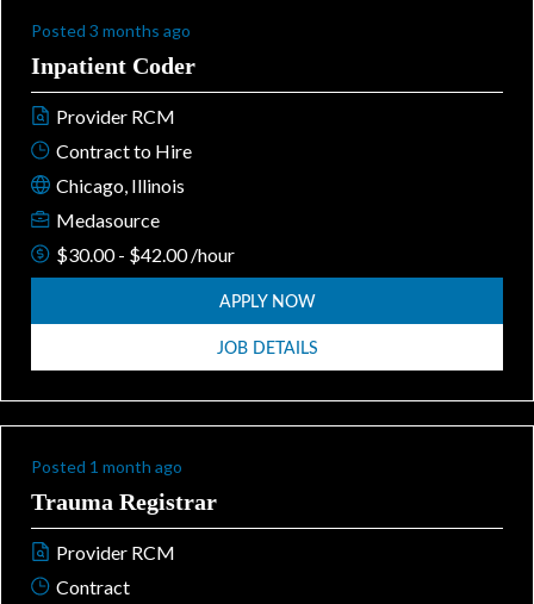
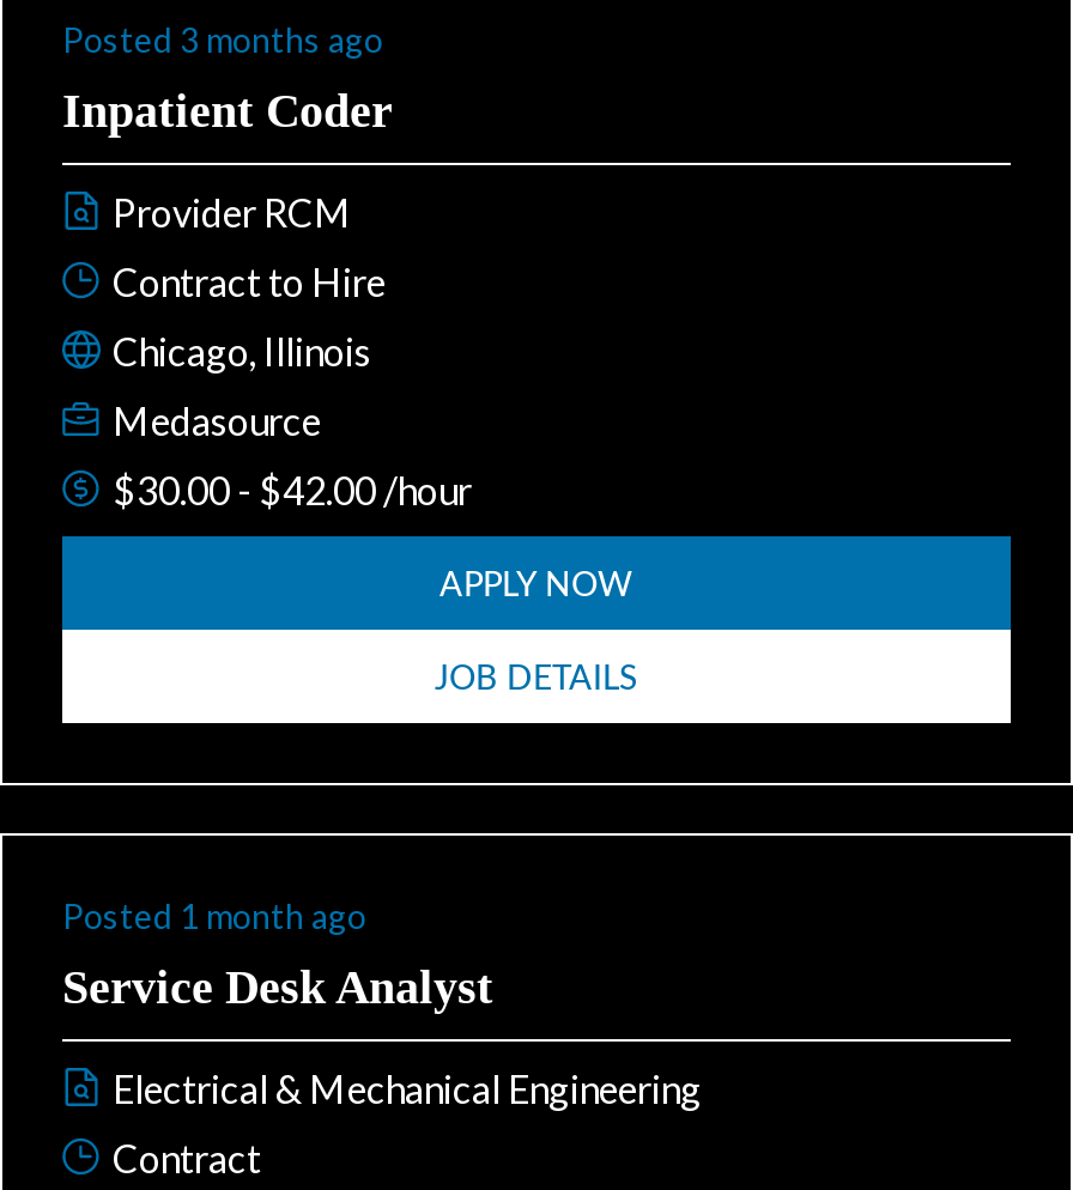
- Trauma Registrar
+ Service Desk Analyst

- Provider RCM
+ Electrical & Mechanical Engineering
